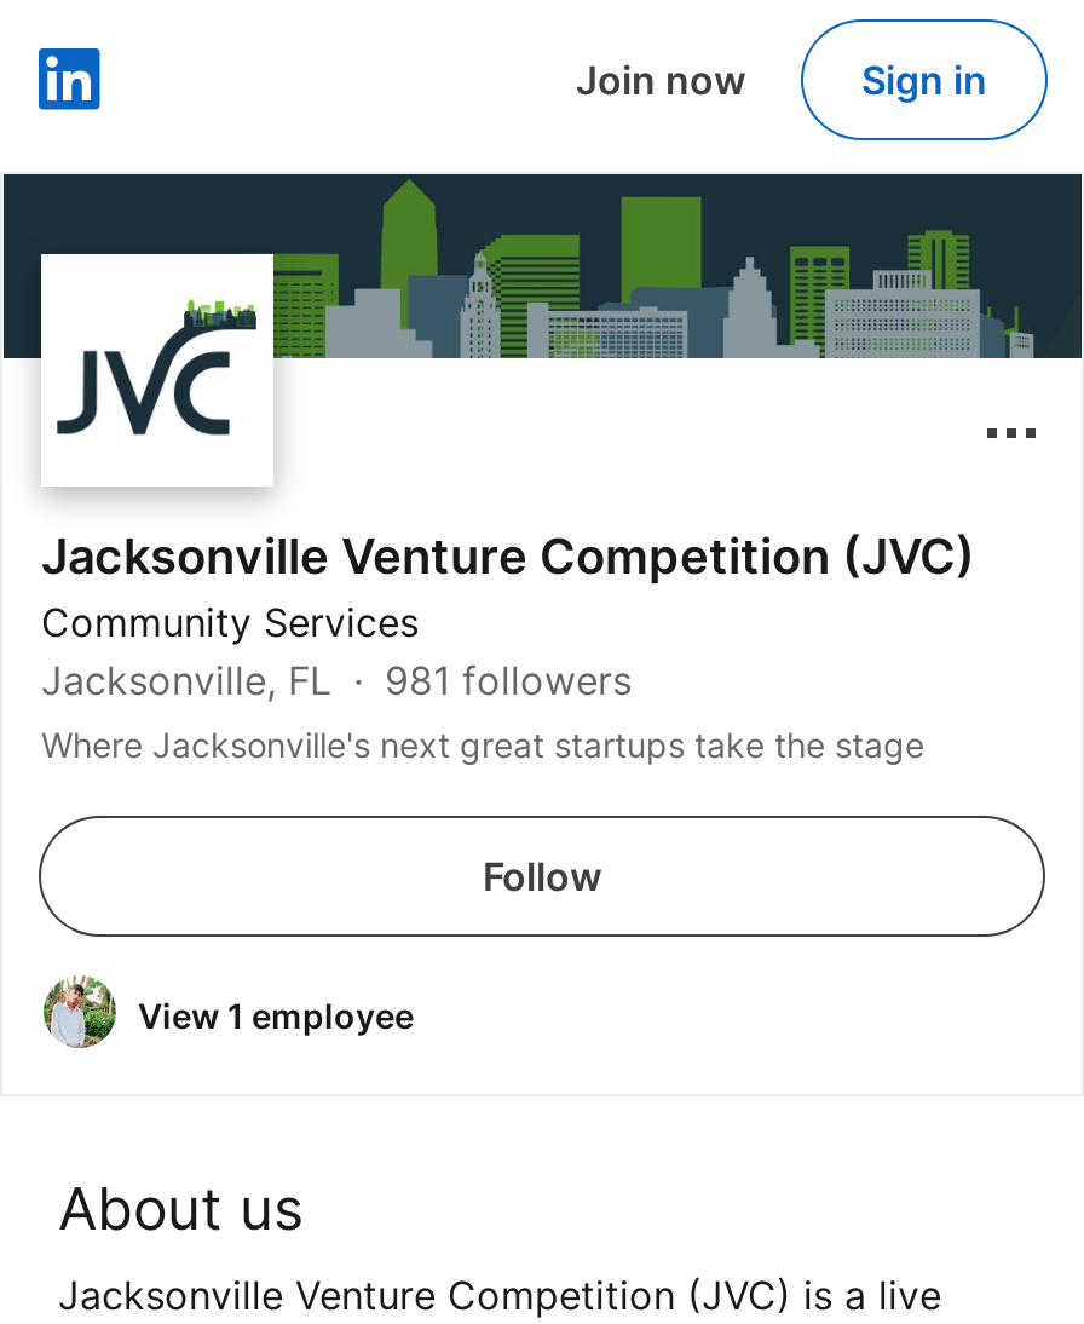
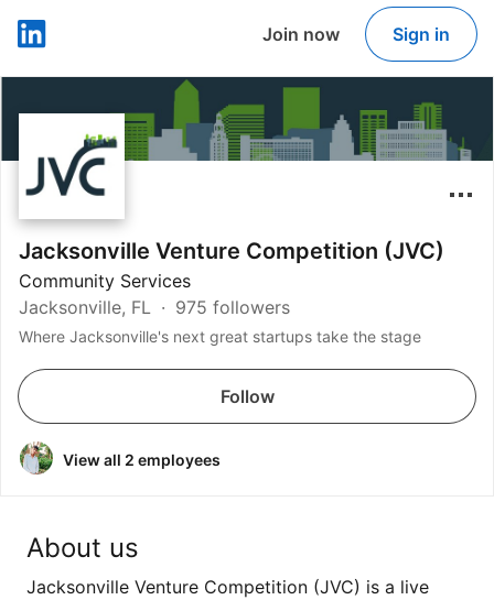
- Jacksonville, FL 981 followers
+ Jacksonville, FL 975 followers

- View 1 employee
+ View all 2 employees
